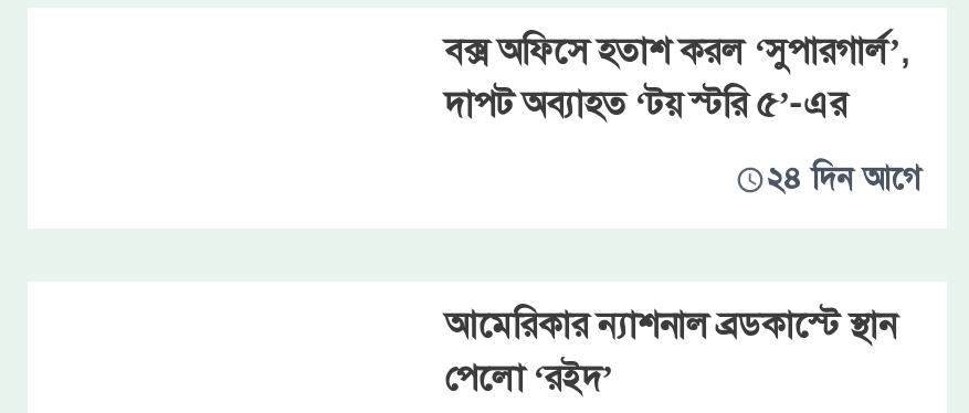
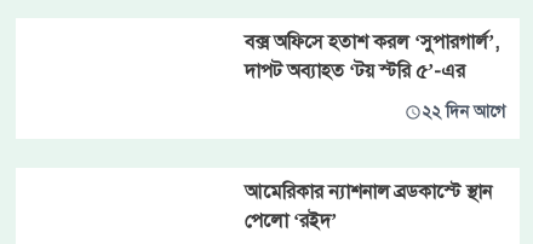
- ২৪ দিন আগে
+ ২২ দিন আগে
